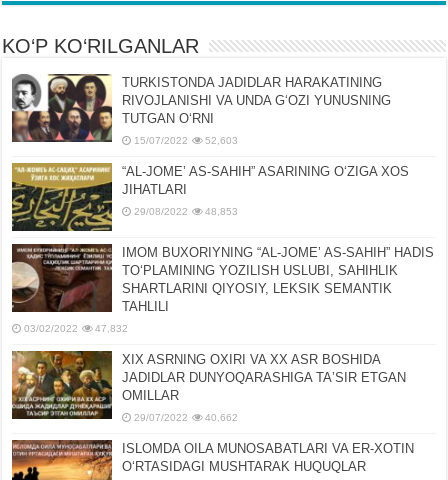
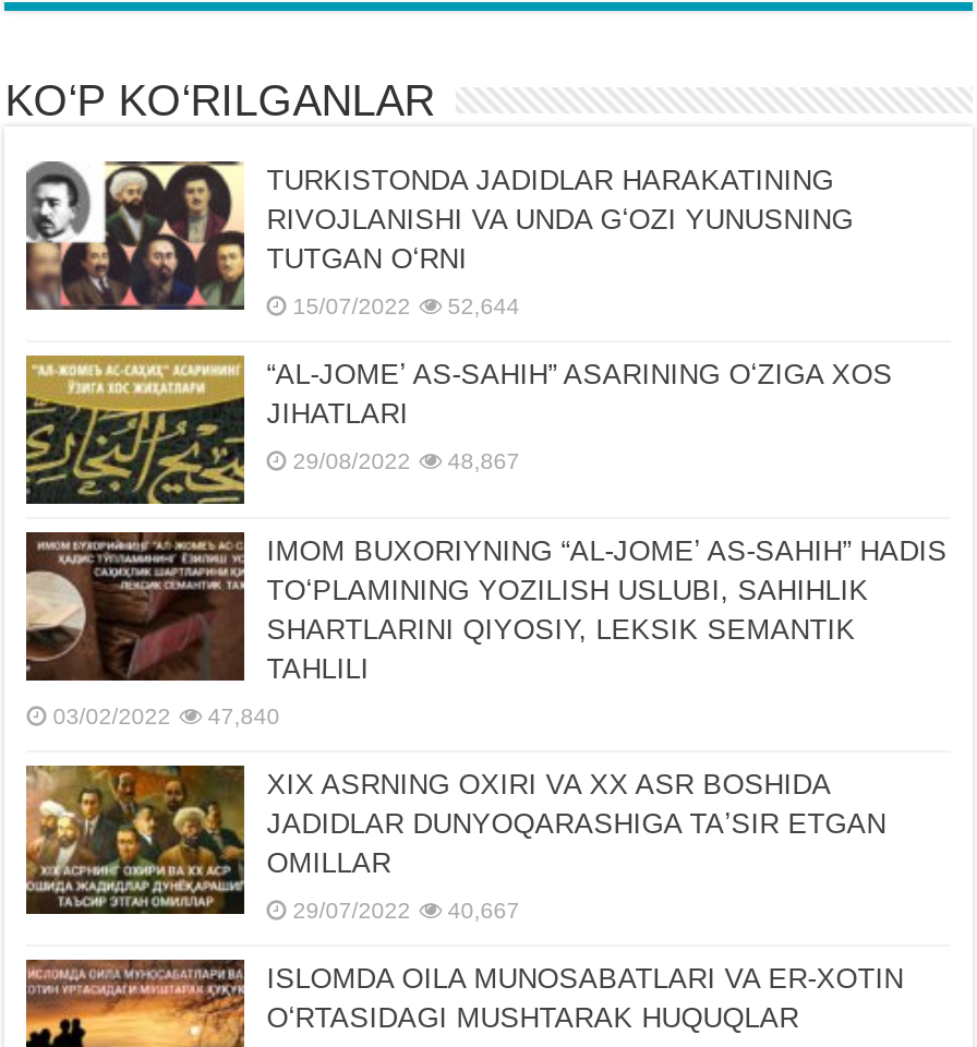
- 15/07/2022 52,603
+ 15/07/2022 52,644

- 29/08/2022 48,853
+ 29/08/2022 48,867

- 03/02/2022 47,832
+ 03/02/2022 47,840

- 29/07/2022 40,662
+ 29/07/2022 40,667
